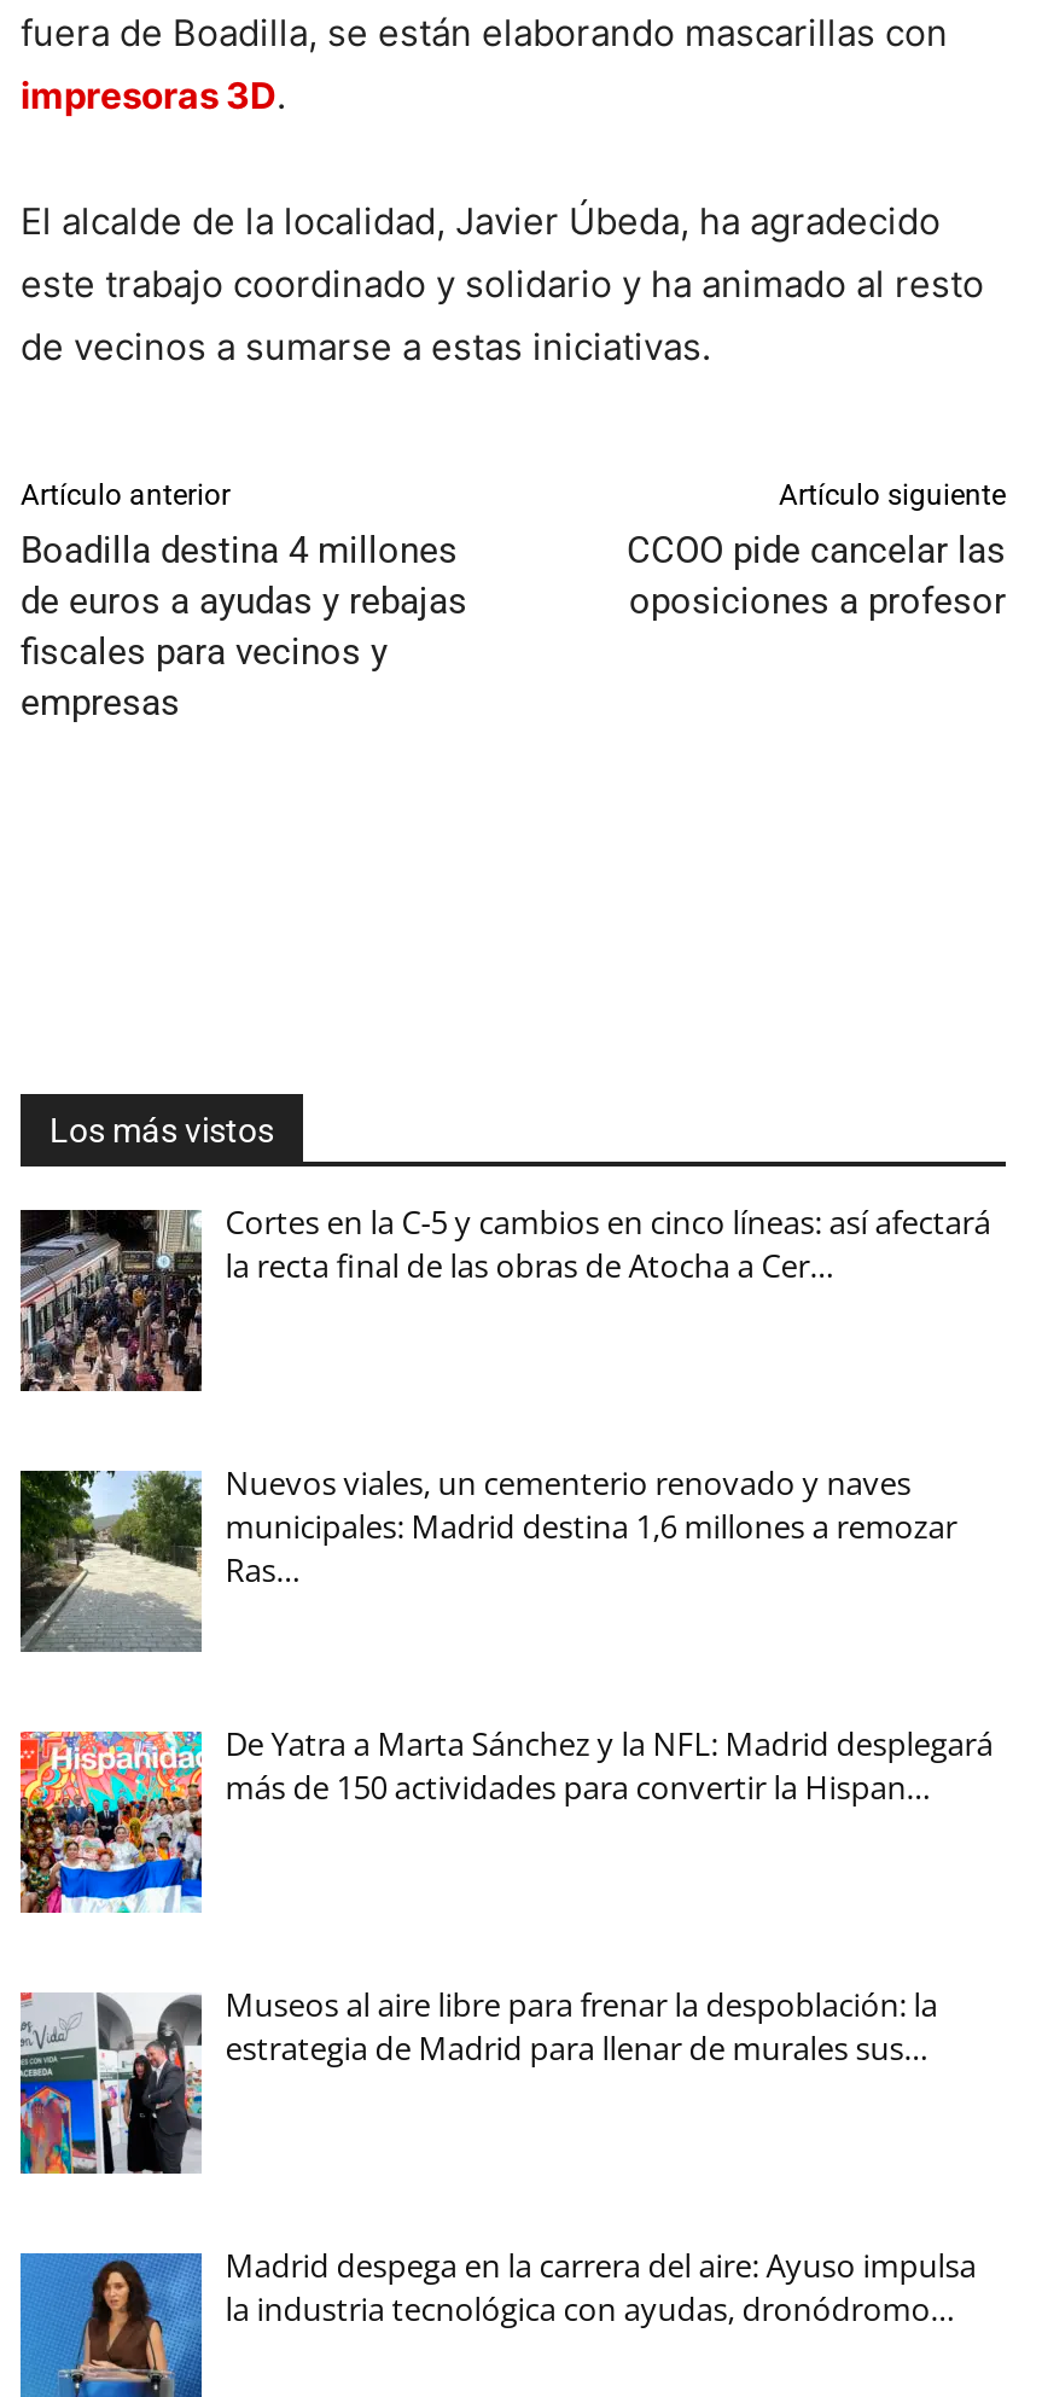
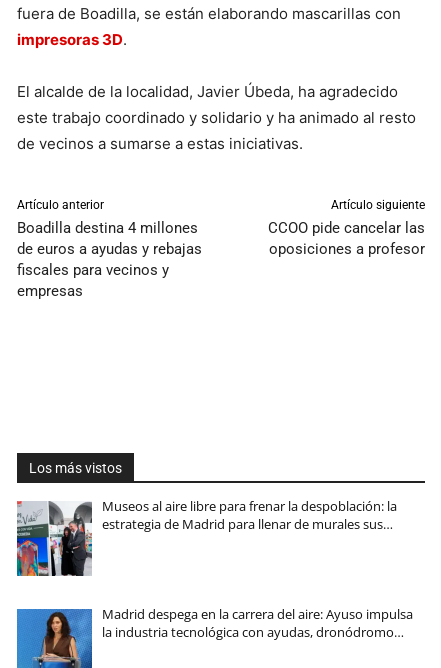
- [image]
- Cortes en la C-5 y cambios en cinco líneas: así afectará
- la recta final de las obras de Atocha a Cer…

- [image]
- Nuevos viales, un cementerio renovado y naves
- municipales: Madrid destina 1,6 millones a remozar
- Ras…

- [image]
- De Yatra a Marta Sánchez y la NFL: Madrid desplegará
- más de 150 actividades para convertir la Hispan…
